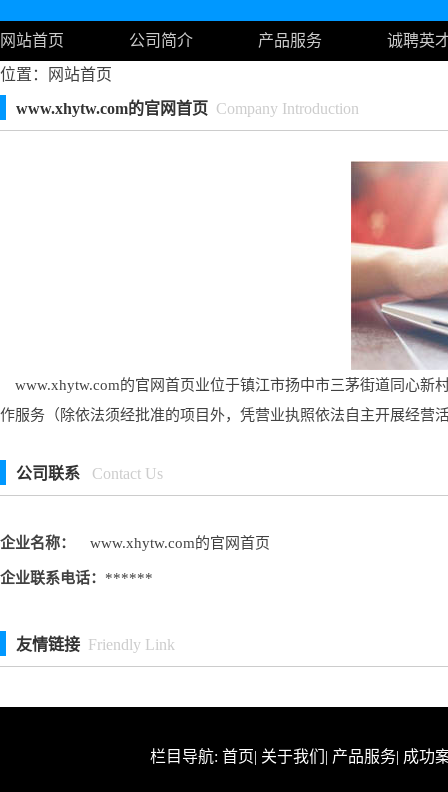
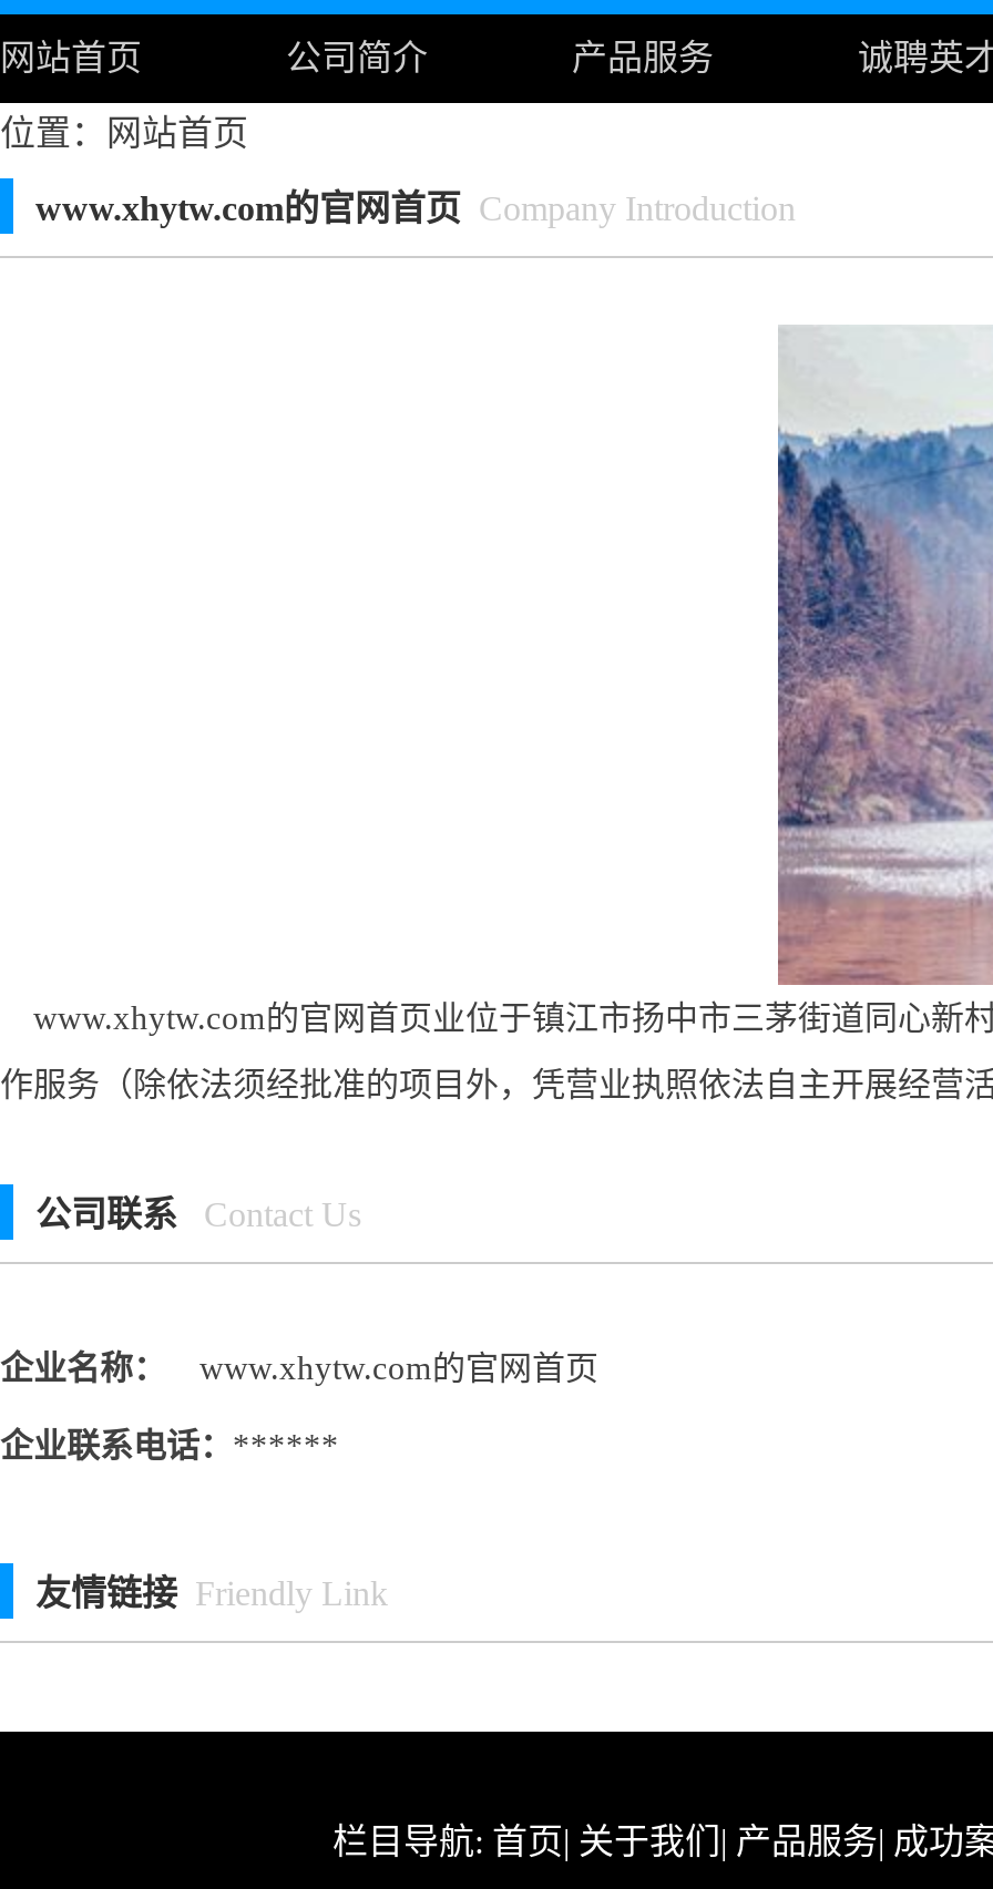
- [image]
+ [image]
